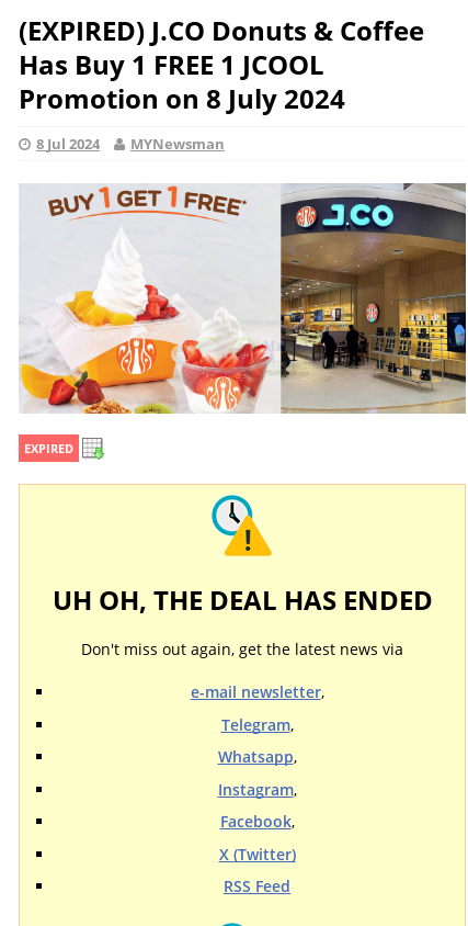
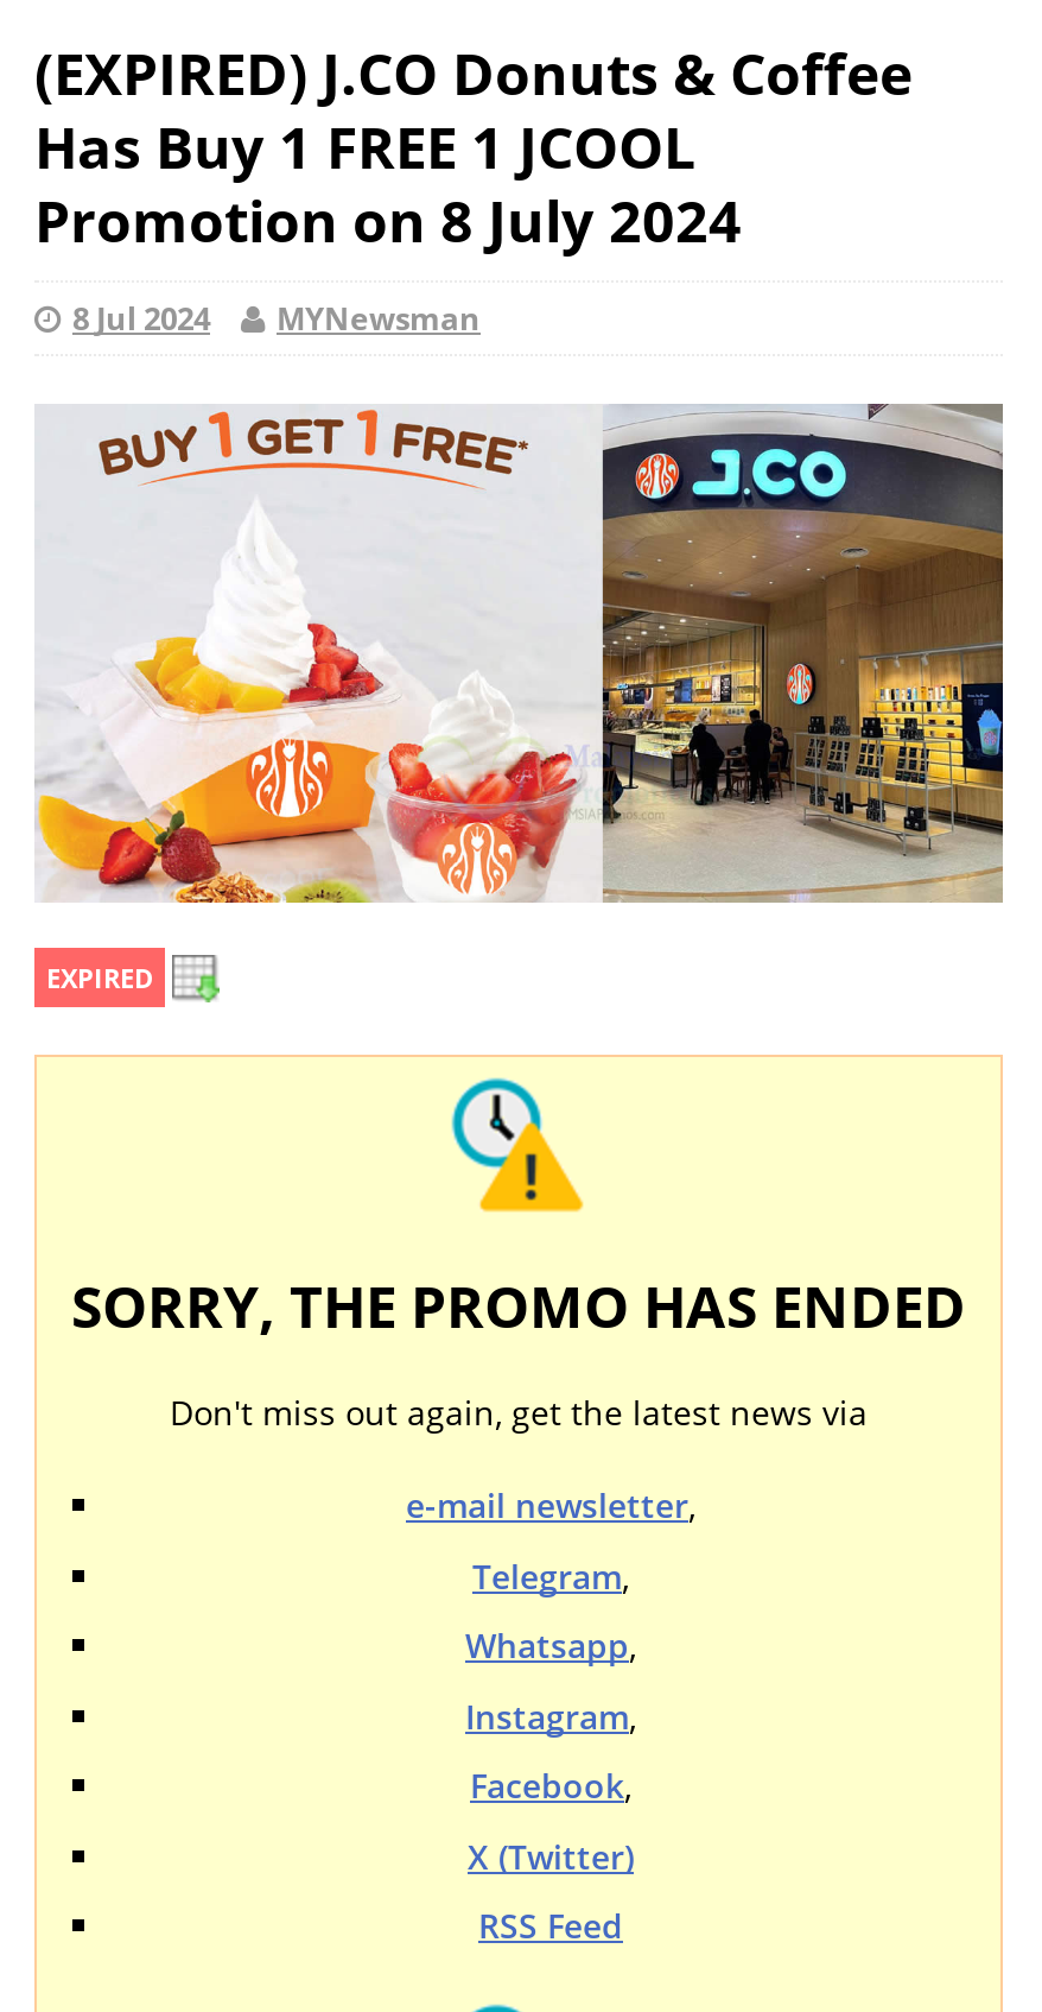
- UH OH, THE DEAL HAS ENDED
+ SORRY, THE PROMO HAS ENDED
